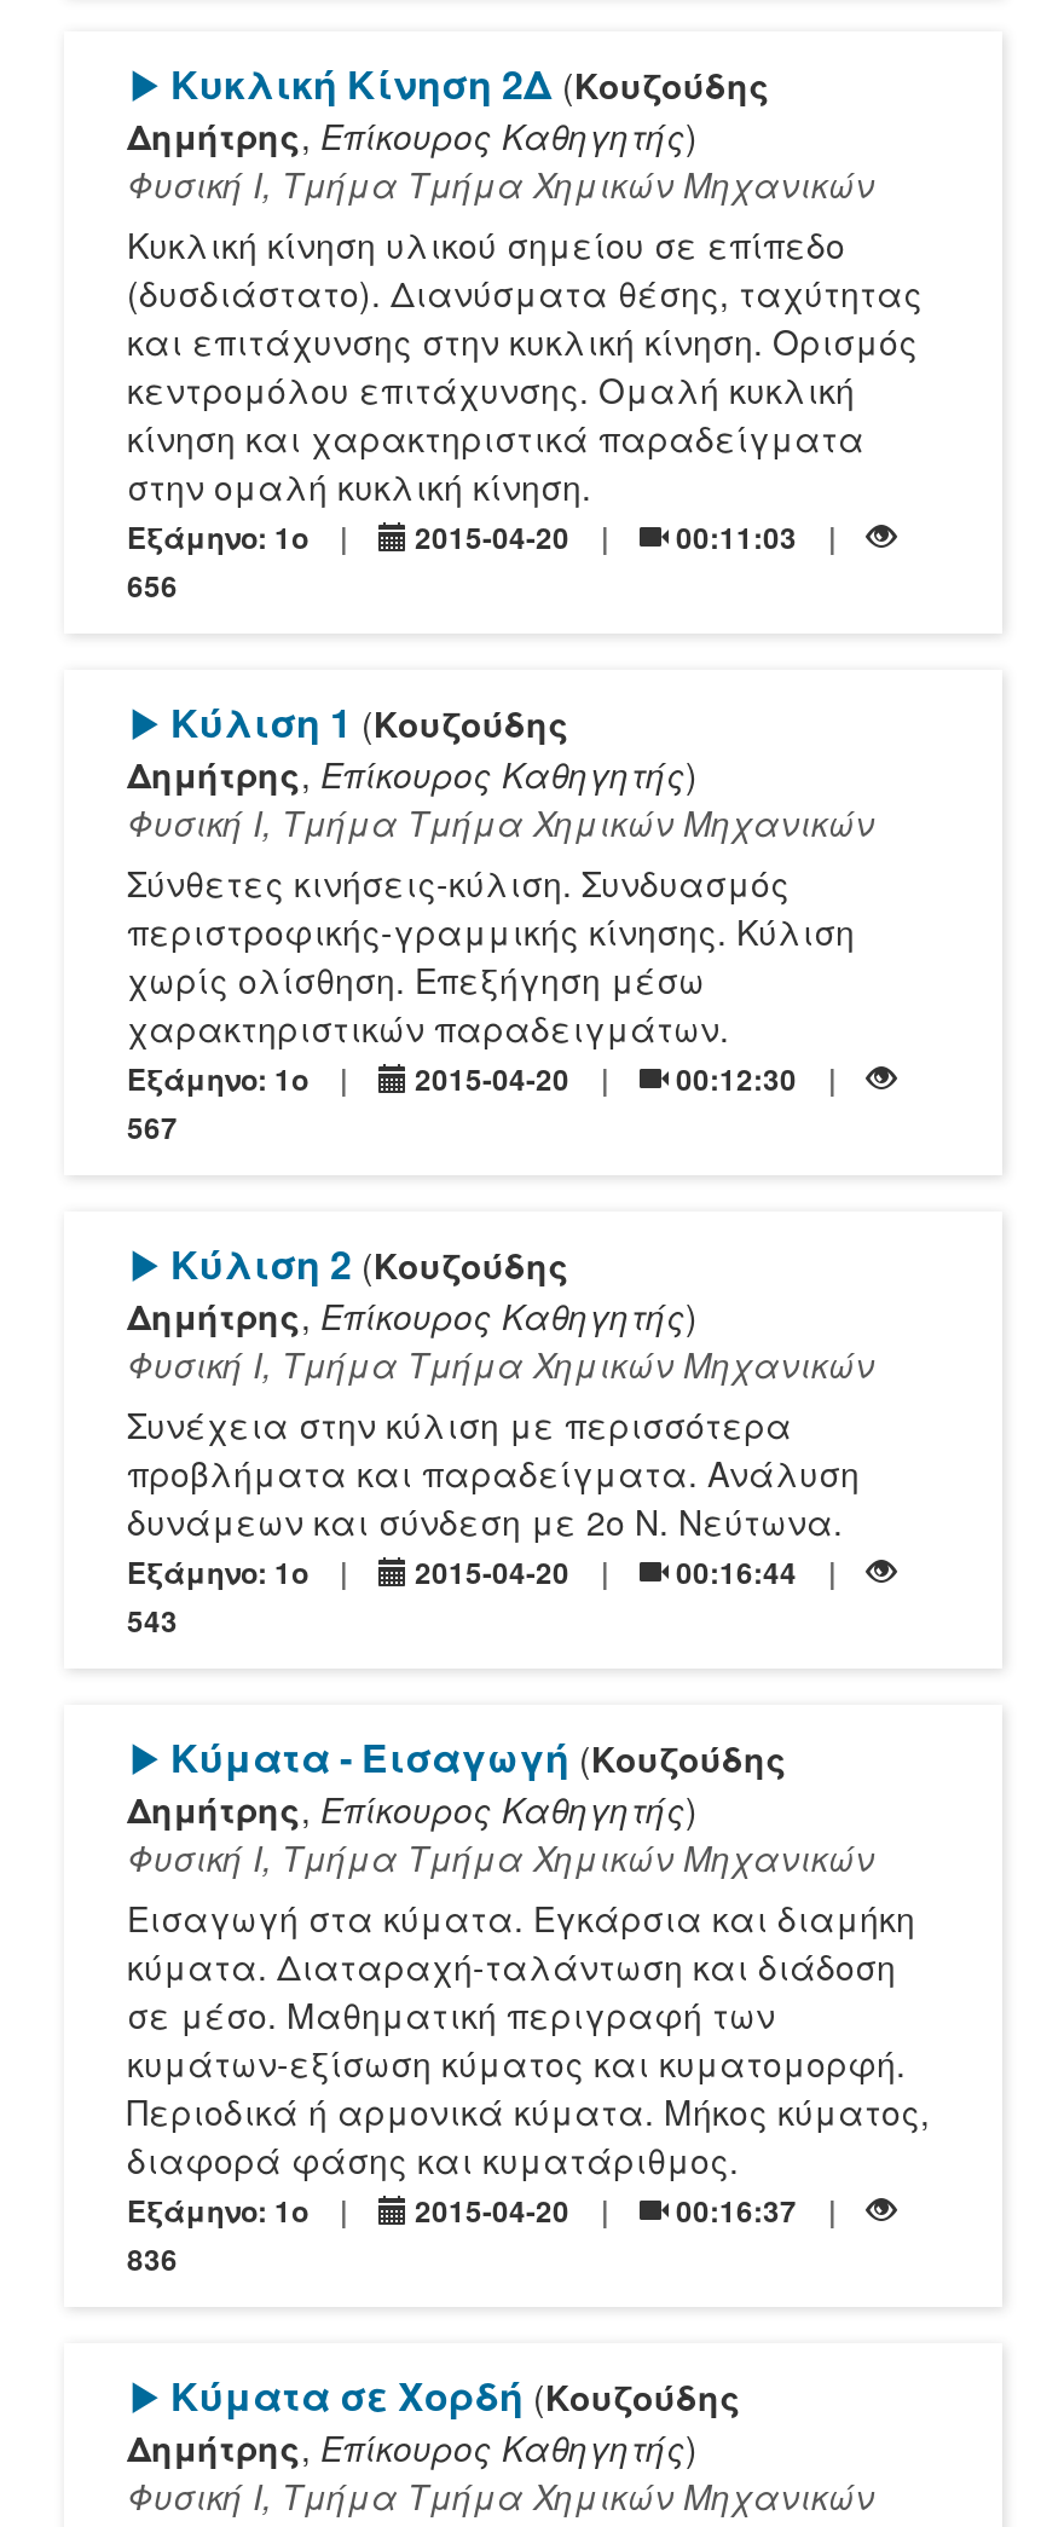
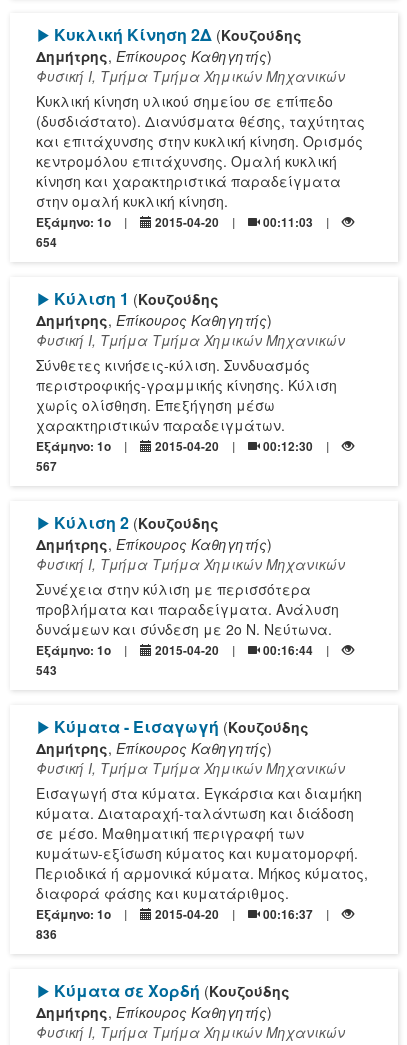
- 656
+ 654
